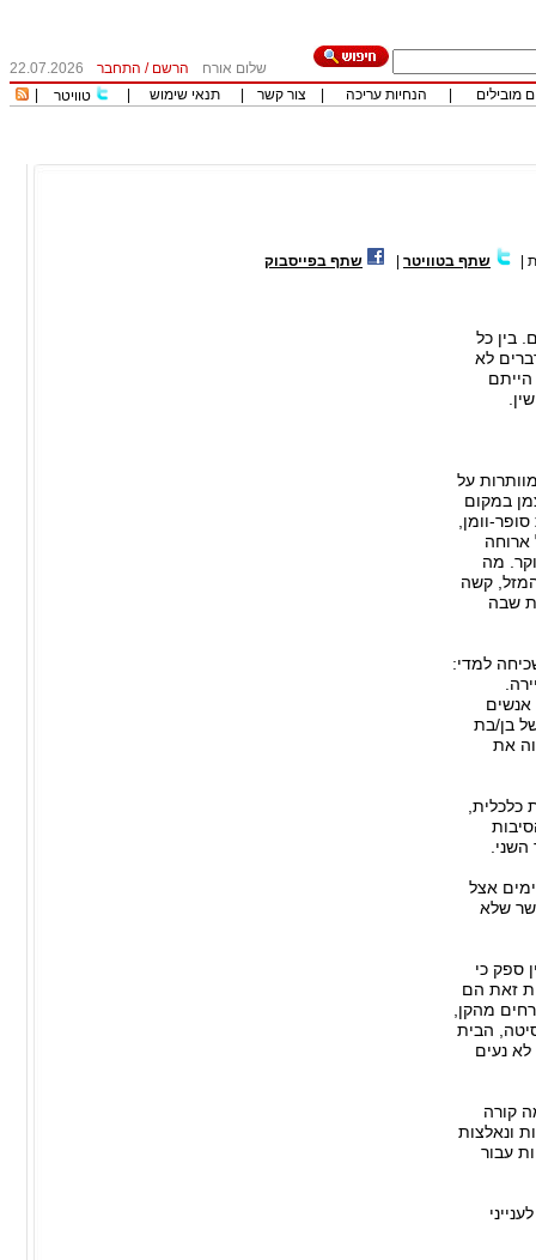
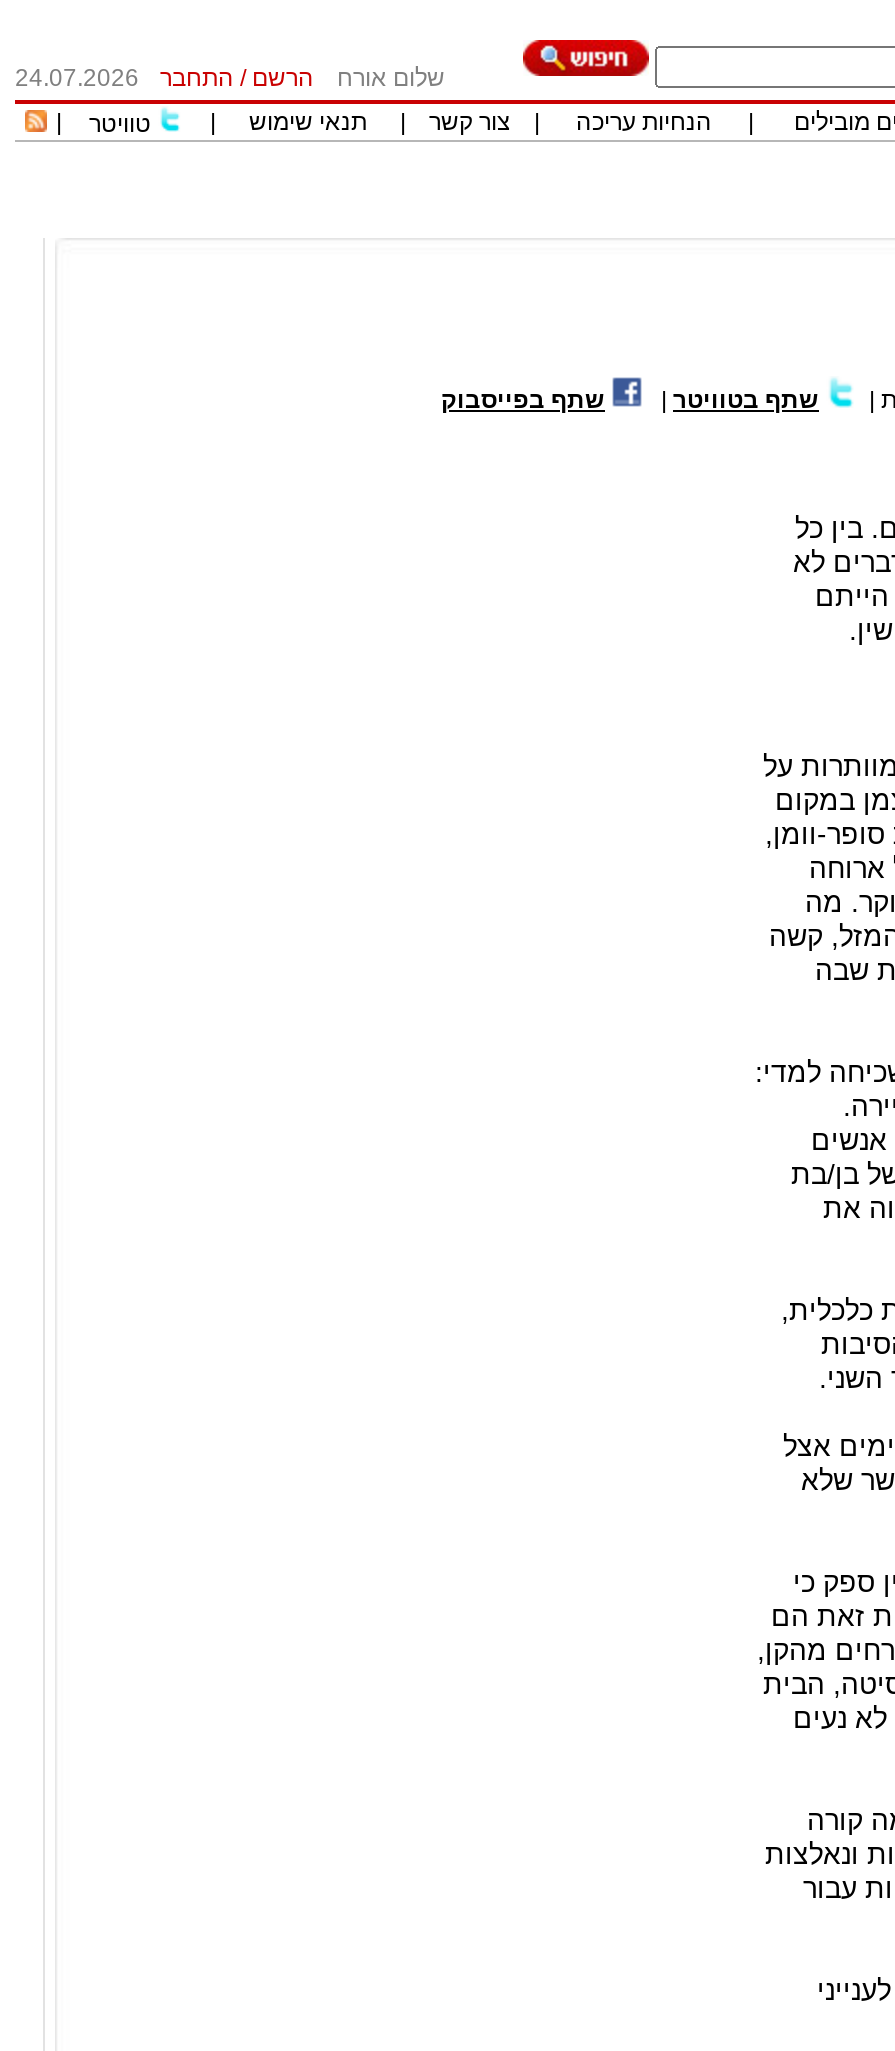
- שלום אורח הרשם / התחבר 22.07.2026
+ שלום אורח הרשם / התחבר 24.07.2026
